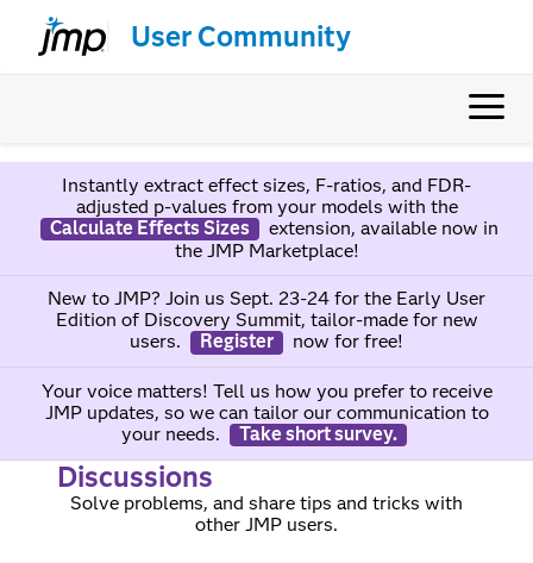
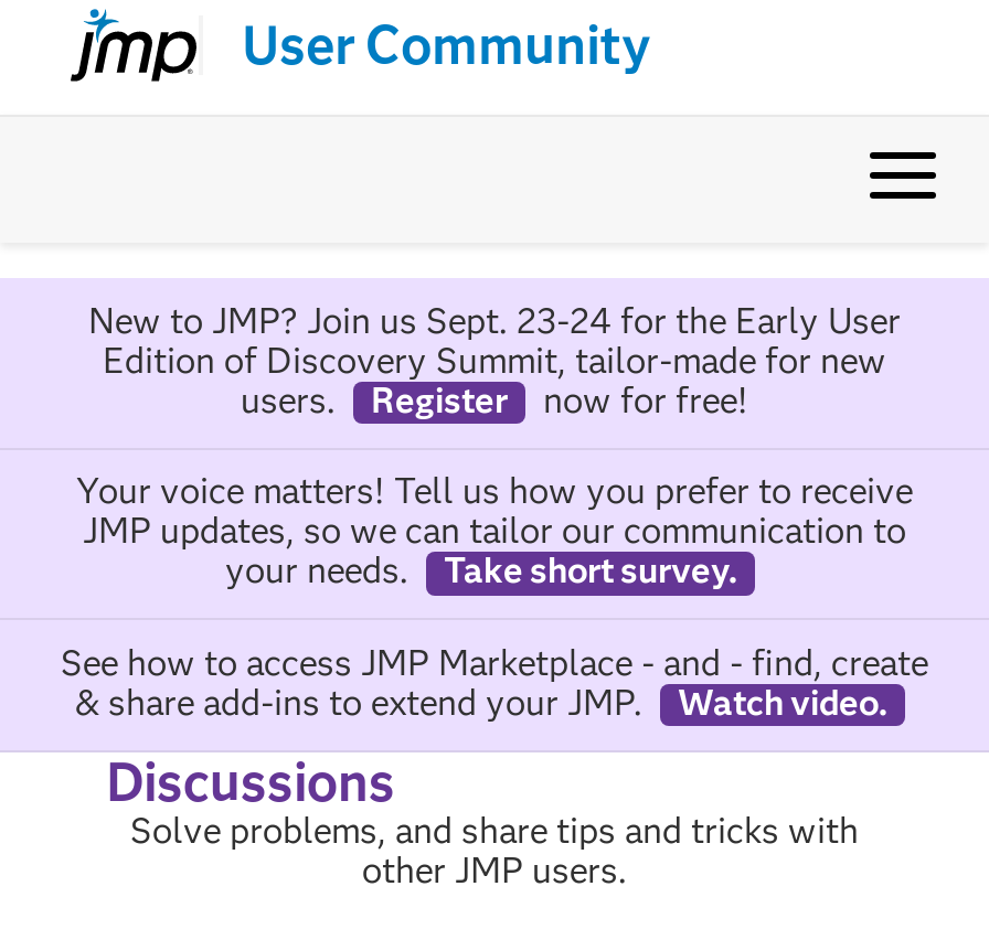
- Instantly extract effect sizes, F-ratios, and FDR-
- adjusted p-values from your models with the
- Calculate Effects Sizes
- extension, available now in
- the JMP Marketplace!

moved up: New to JMP? Join us Sept. 23-24 for the Early User | Edition of Discovery Summit, tailor-made for new | users. | ... | your needs. | Take short survey.

+ See how to access JMP Marketplace - and - find, create
+ & share add-ins to extend your JMP.
+ Watch video.
